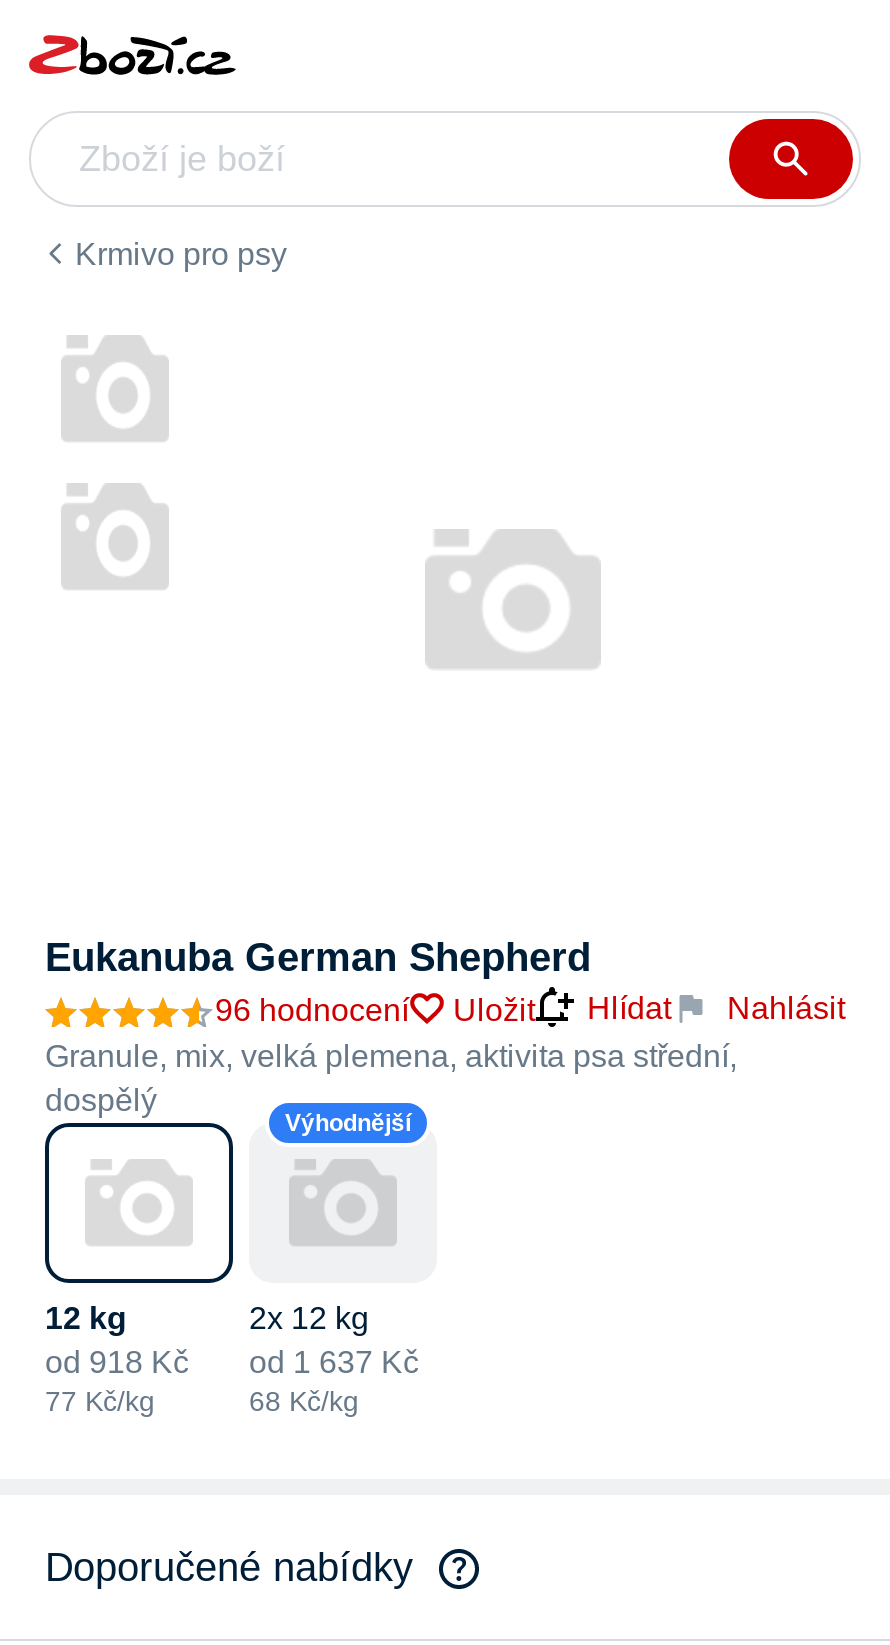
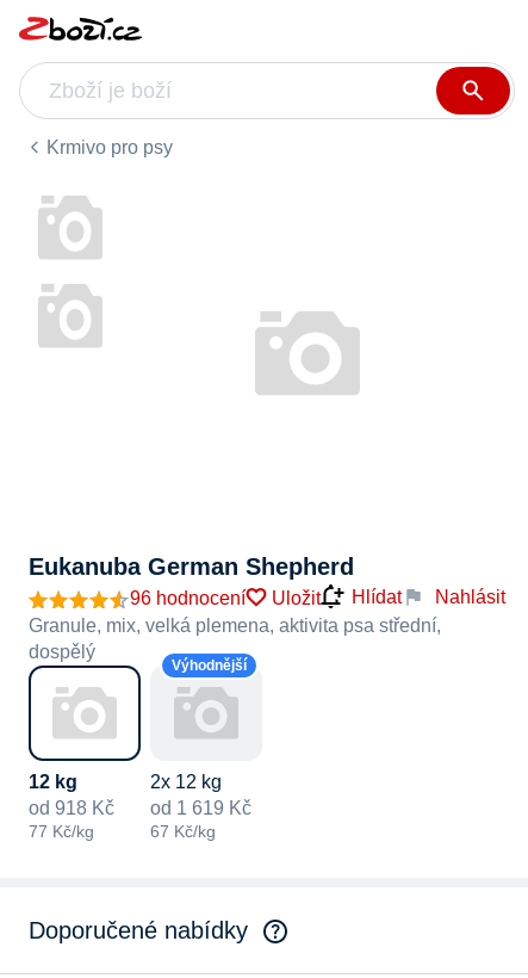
- od 918 Kč od 1 637 Kč
+ od 918 Kč od 1 619 Kč

- 68 Kč/kg
+ 67 Kč/kg
